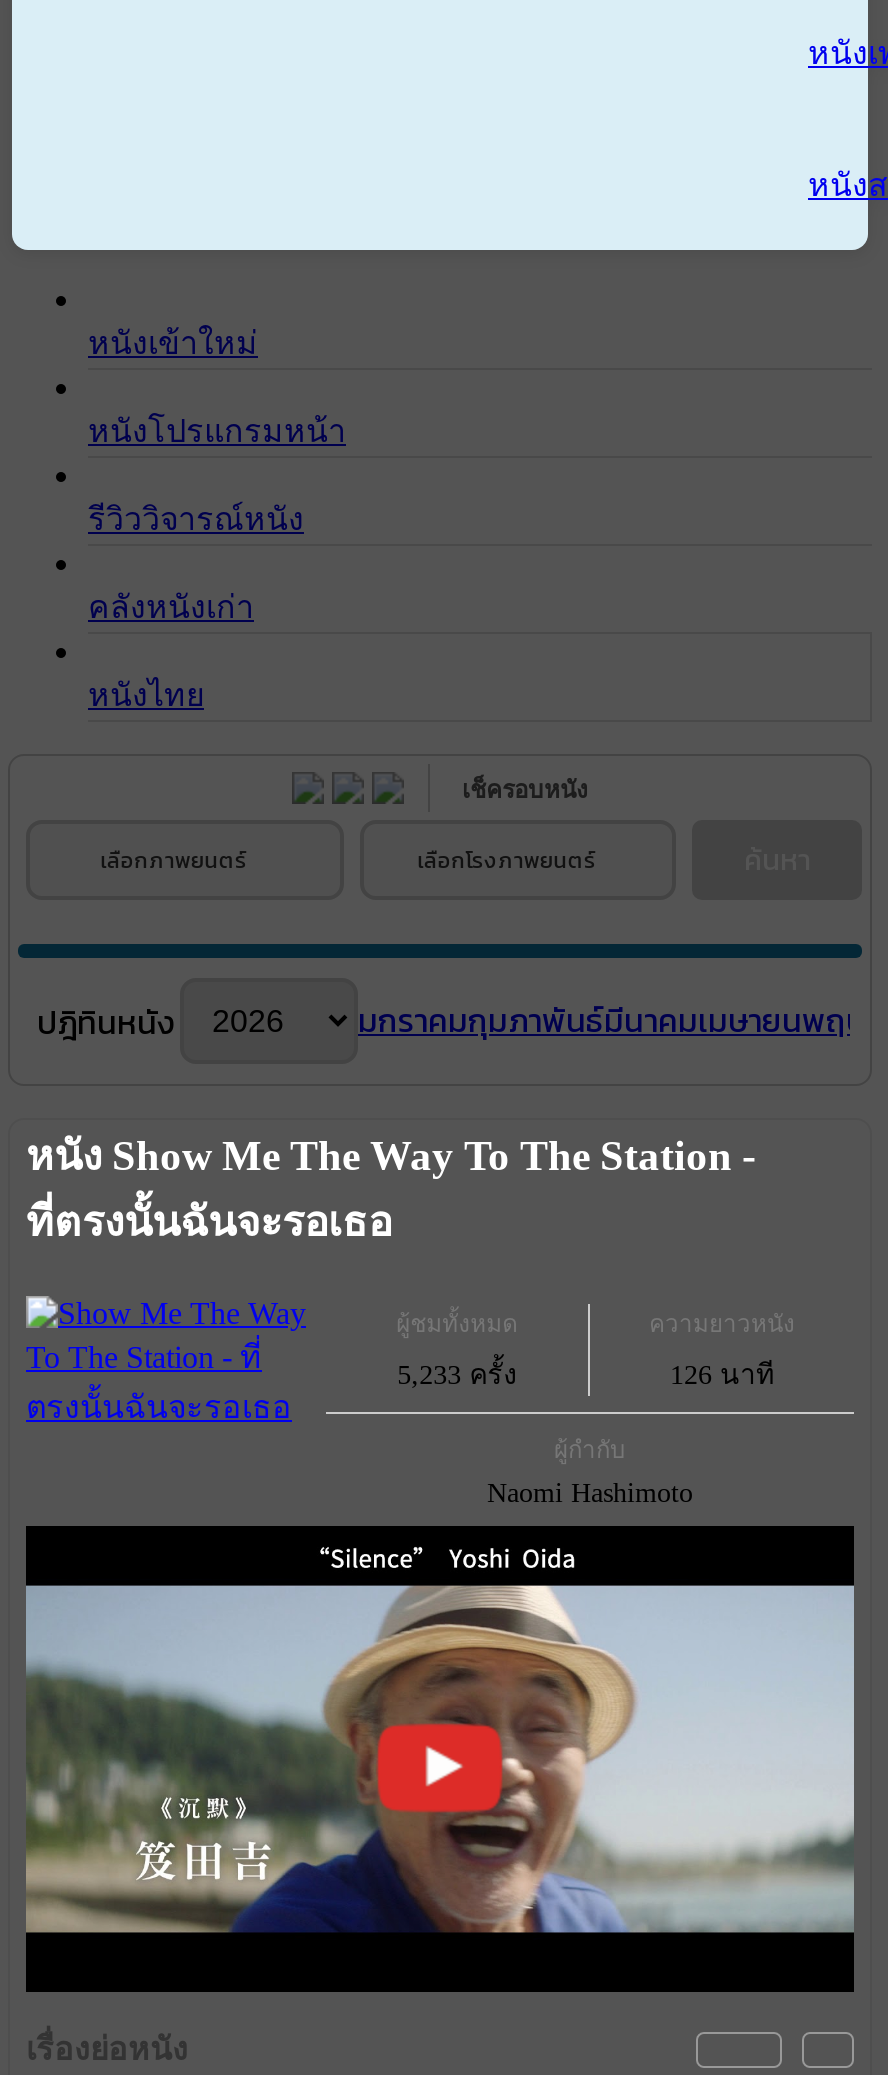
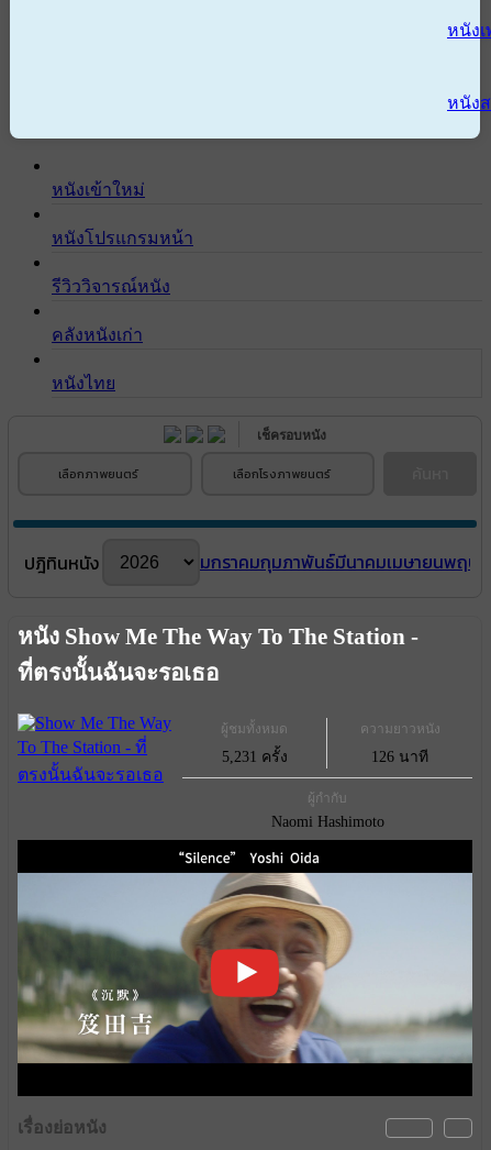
- 5,233 ครั้ง
+ 5,231 ครั้ง
